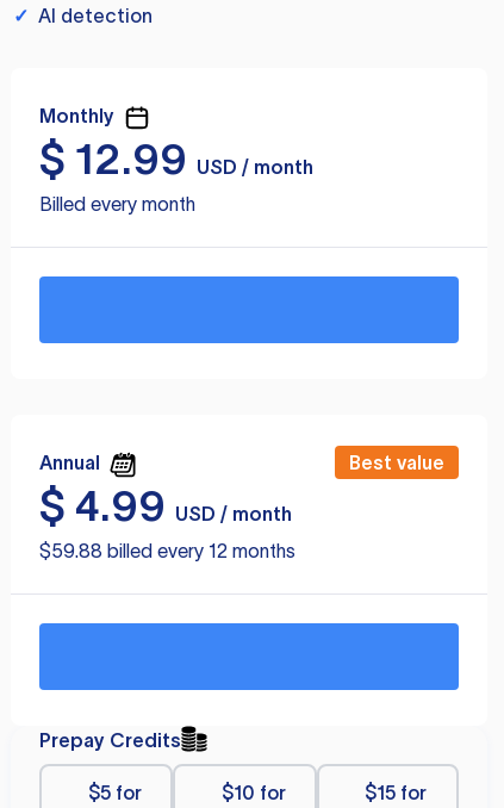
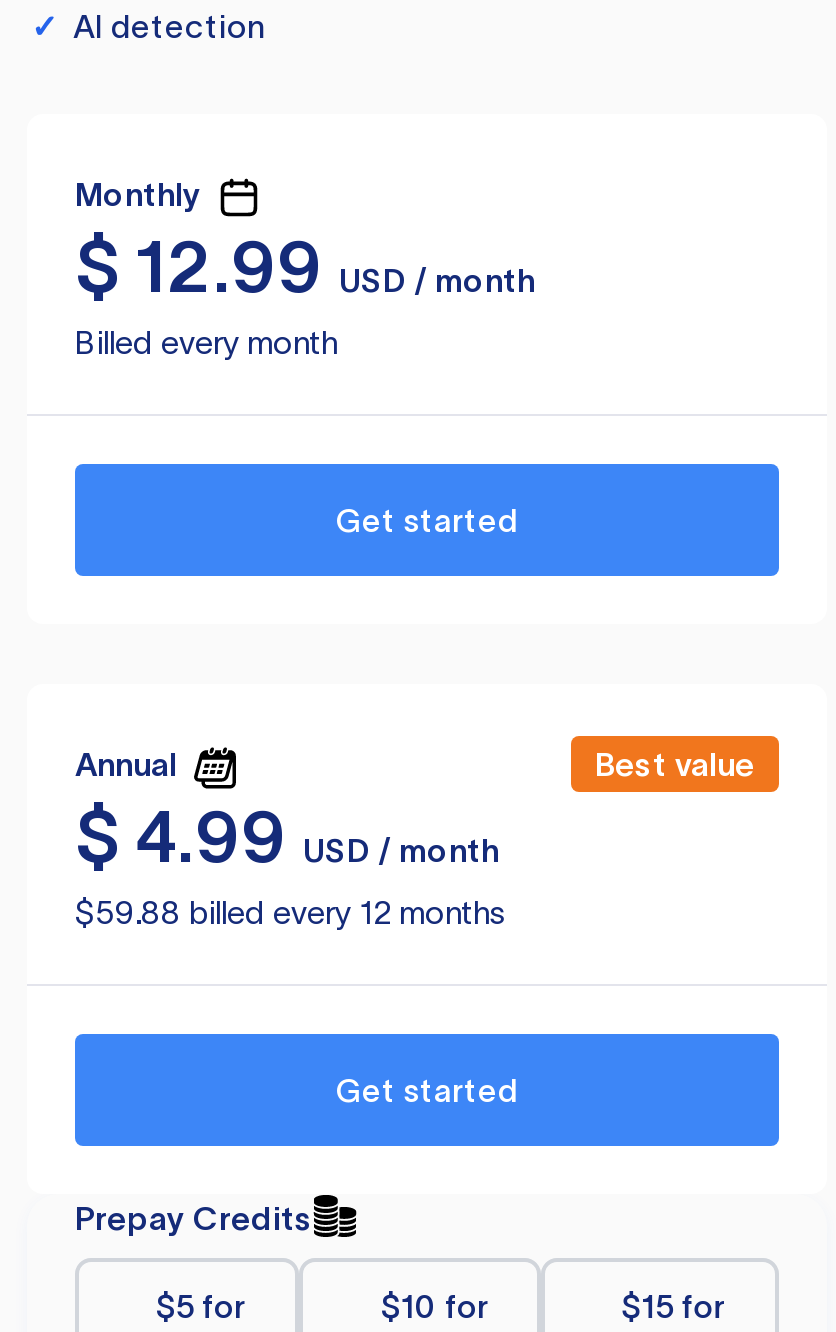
+ Get started

+ Get started
